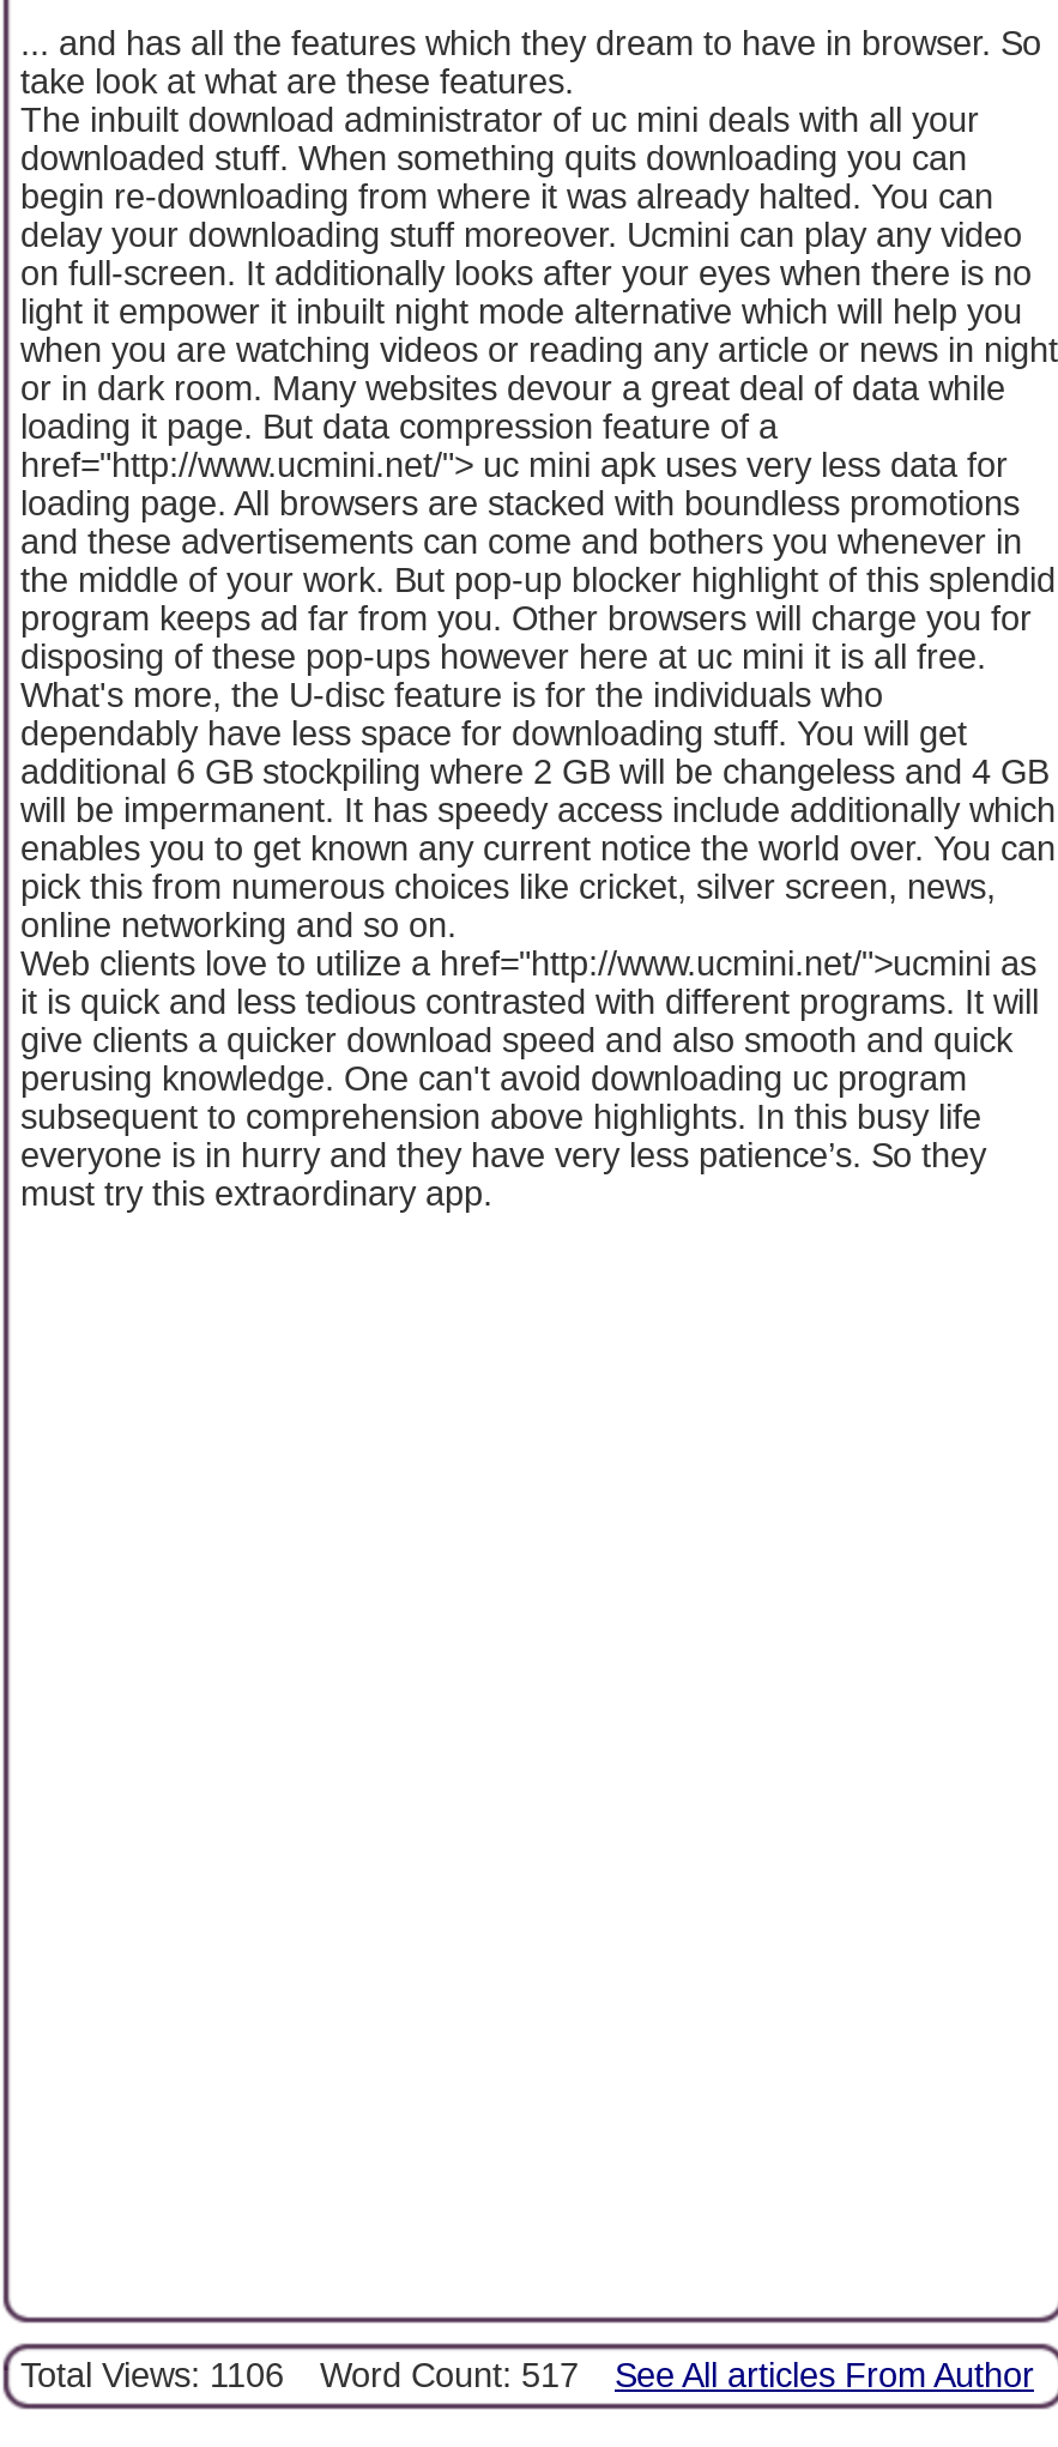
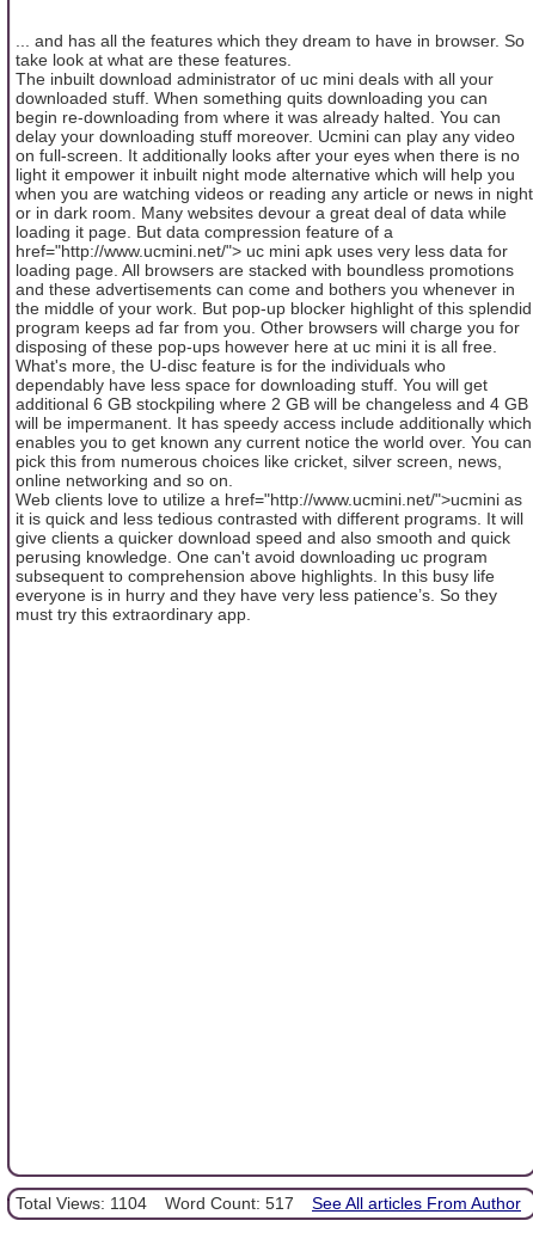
- Total Views: 1106 Word Count: 517 See All articles From Author
+ Total Views: 1104 Word Count: 517 See All articles From Author
